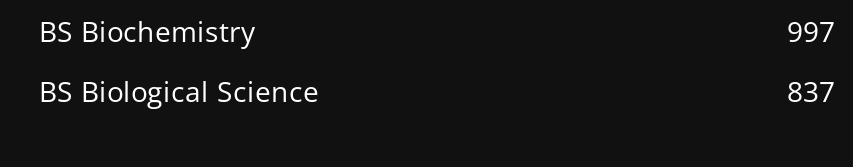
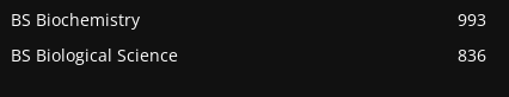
- 997
+ 993

- 837
+ 836
